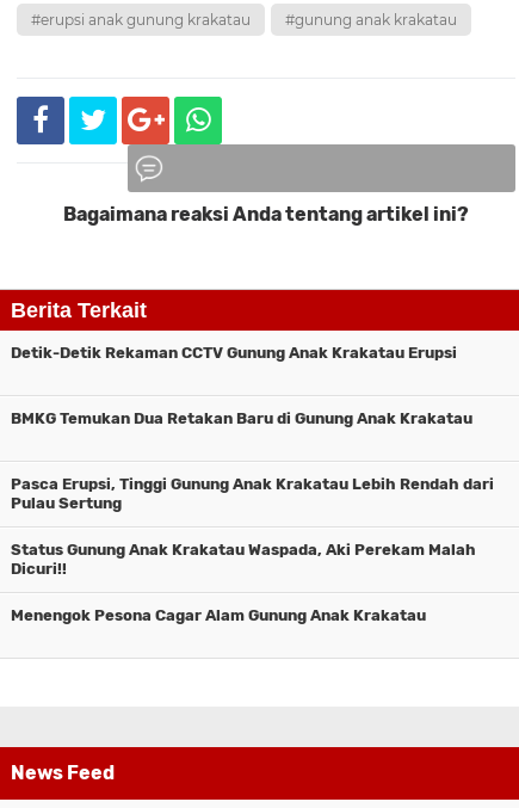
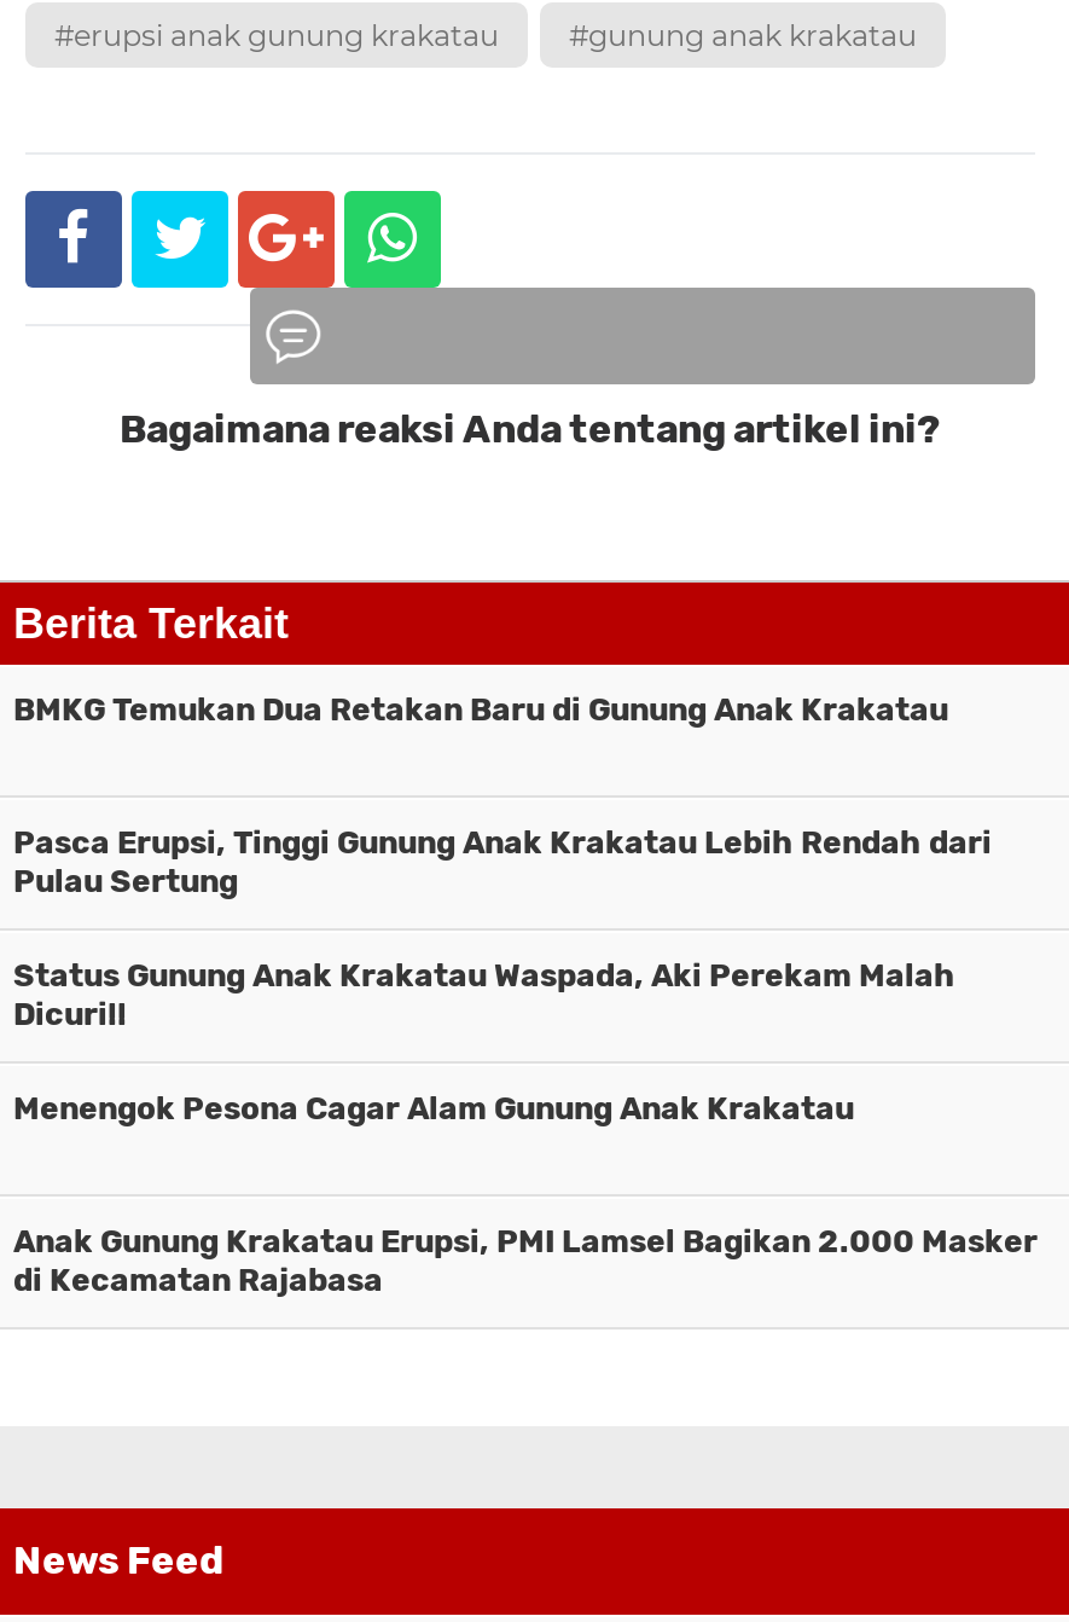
- Detik-Detik Rekaman CCTV Gunung Anak Krakatau Erupsi

moved up: BMKG Temukan Dua Retakan Baru di Gunung Anak Krakatau | Pasca Erupsi, Tinggi Gunung Anak Krakatau Lebih Rendah dari | Pulau Sertung | Status Gunung Anak Krakatau Waspada, Aki Perekam Malah | Dicuri!! | Menengok Pesona Cagar Alam Gunung Anak Krakatau

+ Anak Gunung Krakatau Erupsi, PMI Lamsel Bagikan 2.000 Masker
+ di Kecamatan Rajabasa
